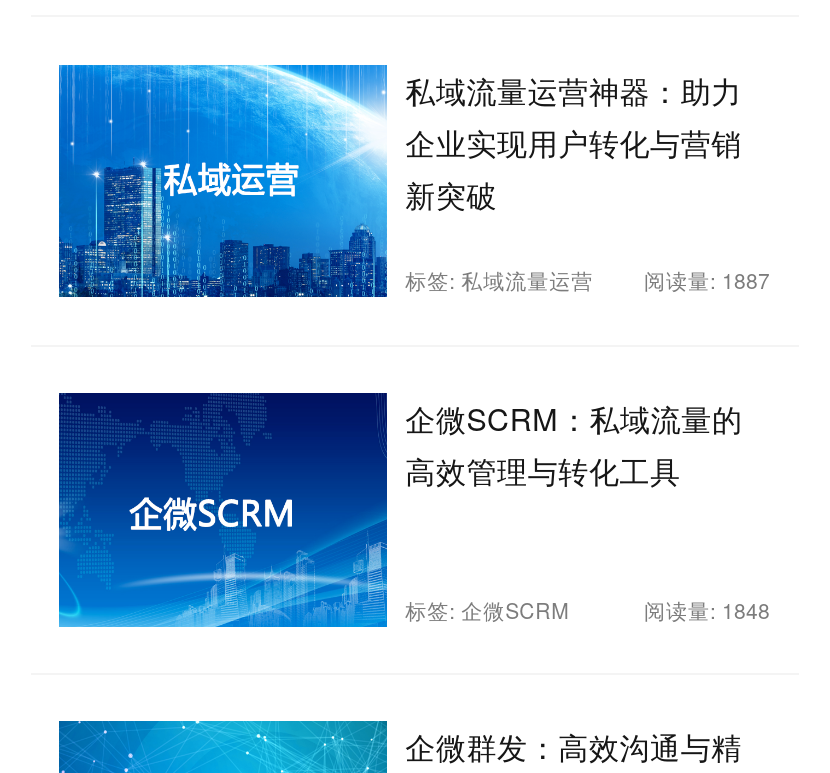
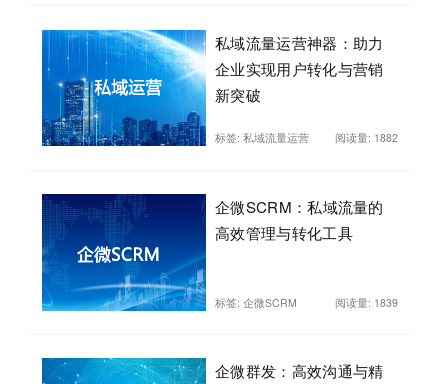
- 标签:私域流量运营 阅读量: 1887
+ 标签:私域流量运营 阅读量: 1882

- 阅读量: 1848
+ 阅读量: 1839
